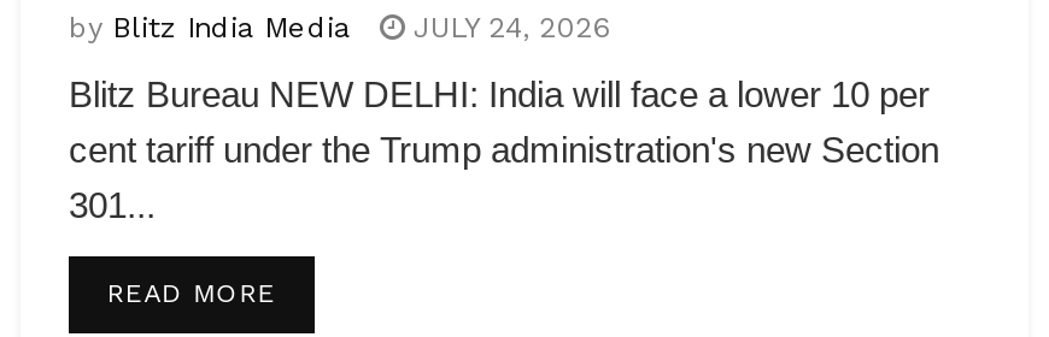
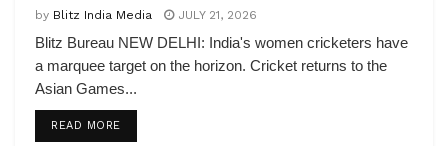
- by Blitz India Media JULY 24, 2026
+ by Blitz India Media JULY 21, 2026

- Blitz Bureau NEW DELHI: India will face a lower 10 per
- cent tariff under the Trump administration's new Section
- 301...
+ Blitz Bureau NEW DELHI: India's women cricketers have
+ a marquee target on the horizon. Cricket returns to the
+ Asian Games...
